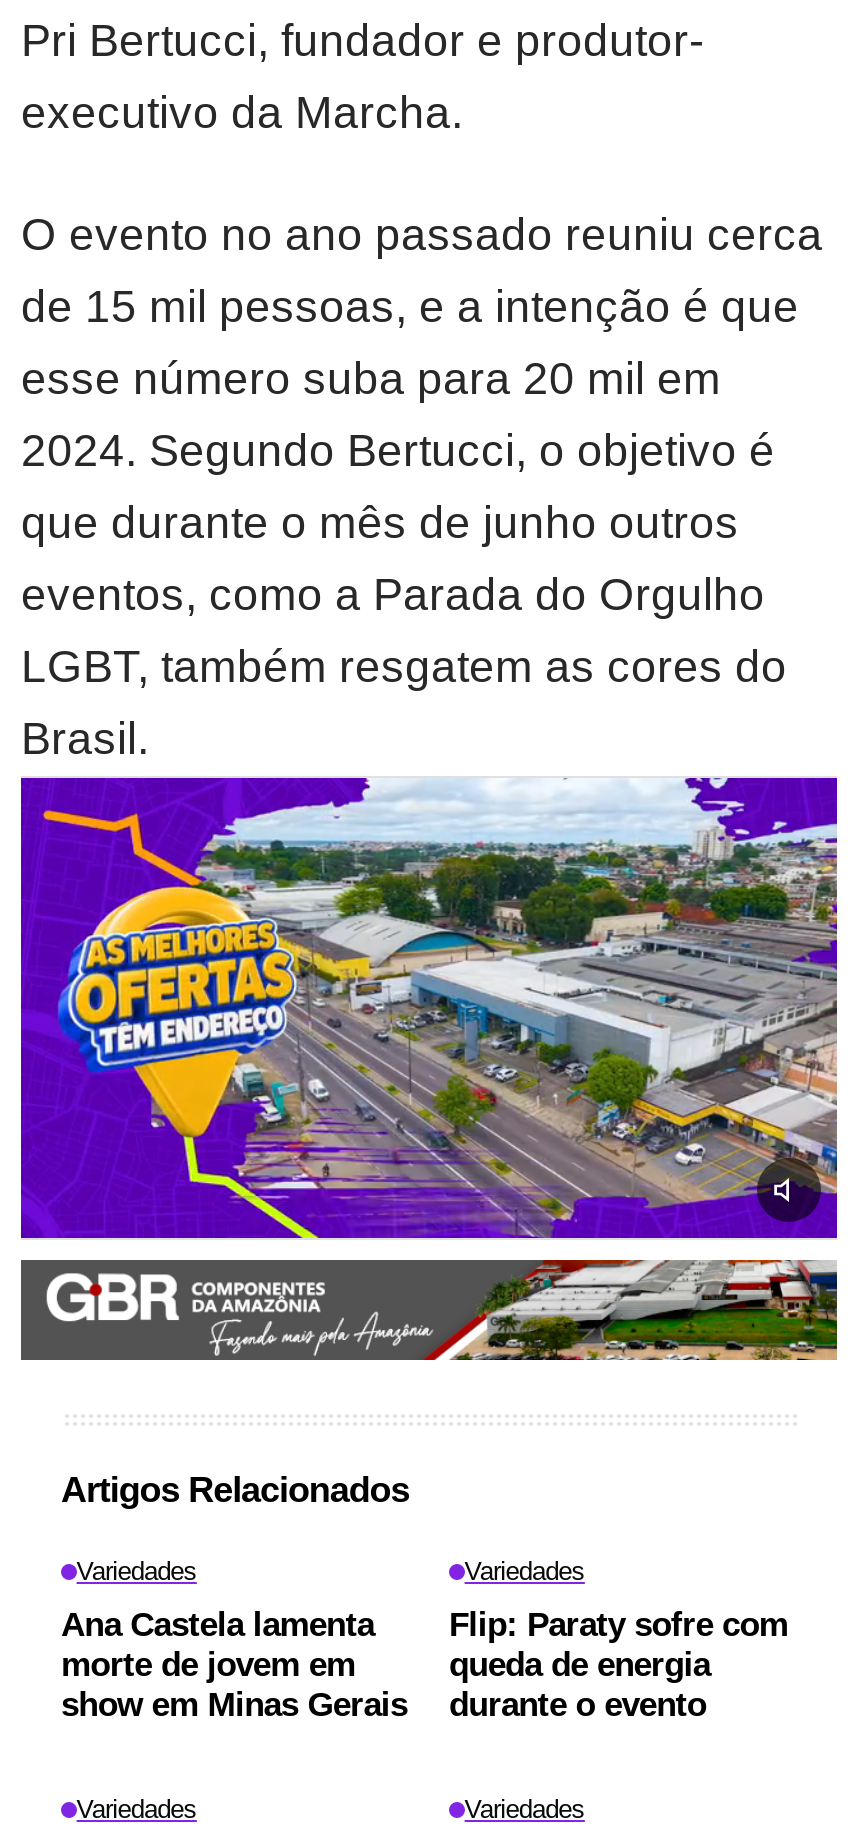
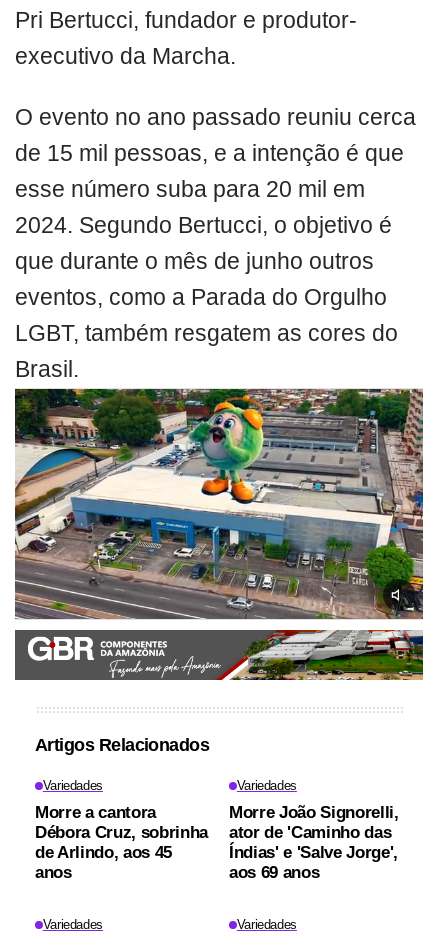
- [image]
+ [image]

- Ana Castela lamenta
- morte de jovem em
- show em Minas Gerais
+ Morre a cantora
+ Débora Cruz, sobrinha
+ de Arlindo, aos 45
+ anos

- Flip: Paraty sofre com
- queda de energia
- durante o evento
+ Morre João Signorelli,
+ ator de 'Caminho das
+ Índias' e 'Salve Jorge',
+ aos 69 anos
